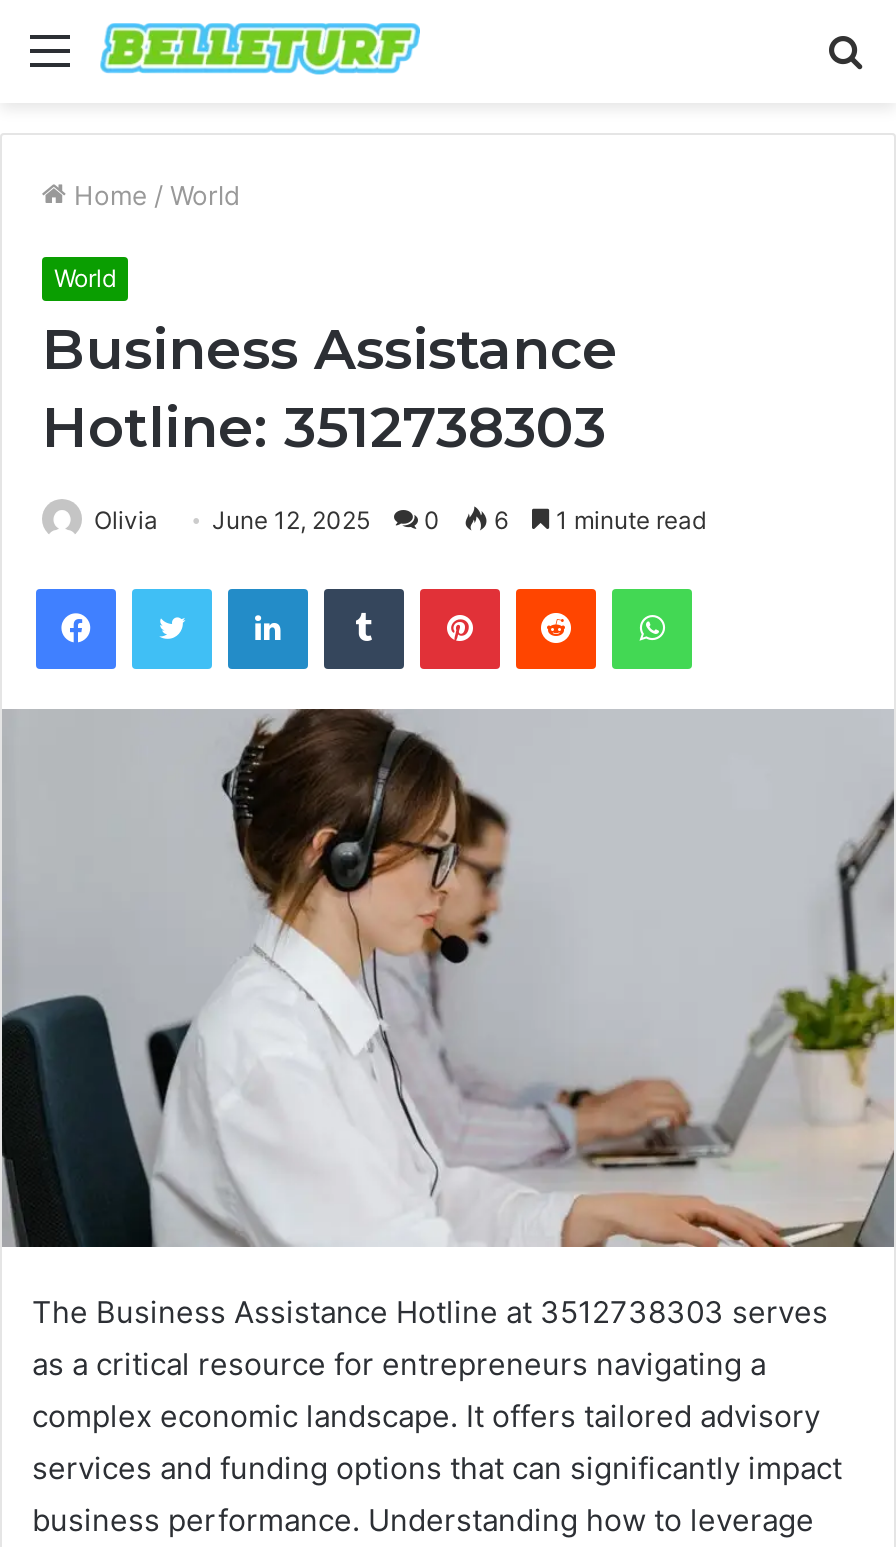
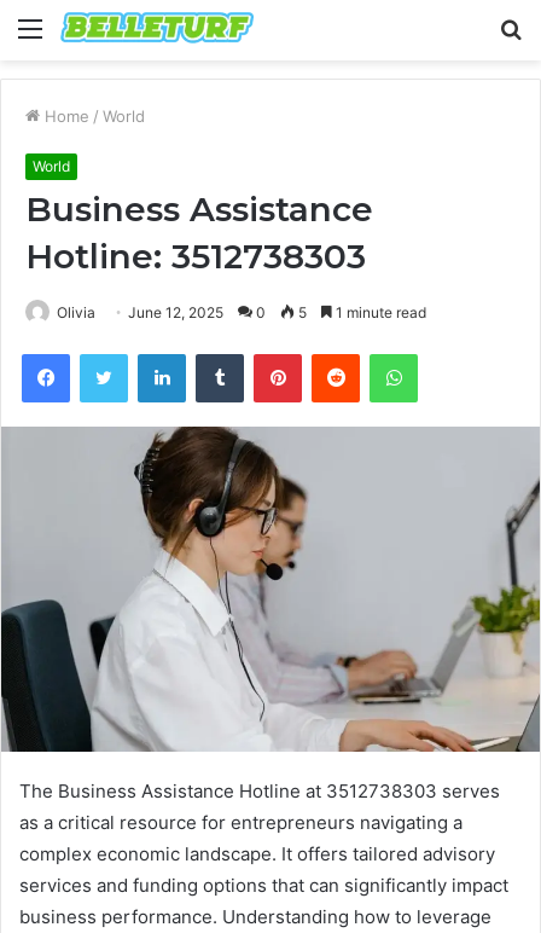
- Olivia June 12, 2025 0 6 1 minute read
+ Olivia June 12, 2025 0 5 1 minute read
